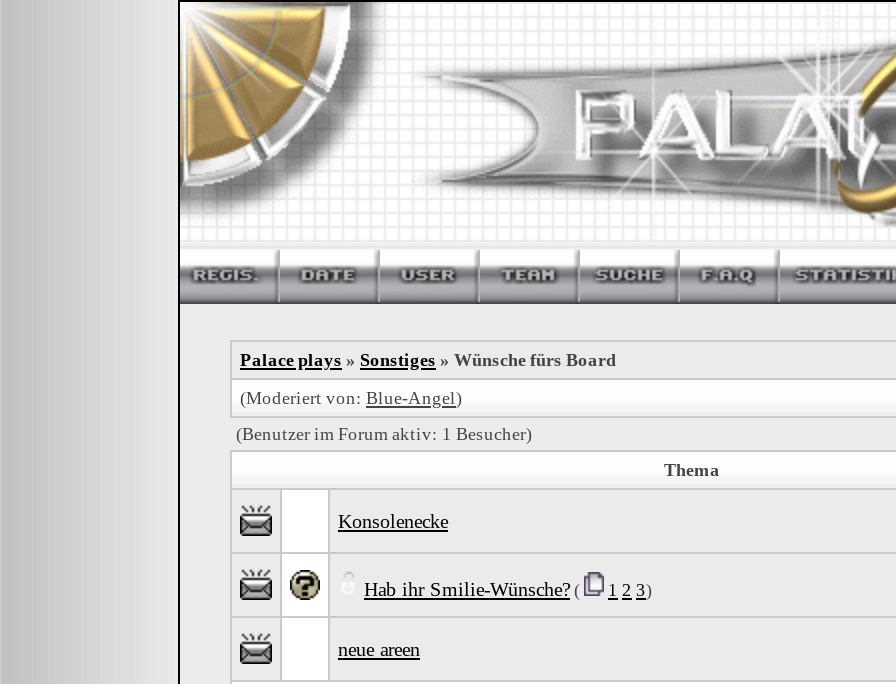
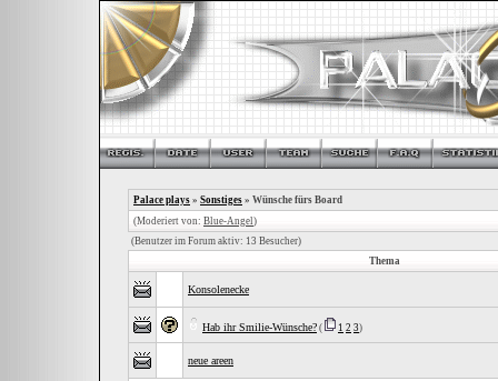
- (Benutzer im Forum aktiv: 1 Besucher)
+ (Benutzer im Forum aktiv: 13 Besucher)
